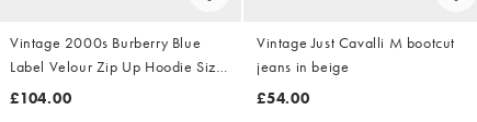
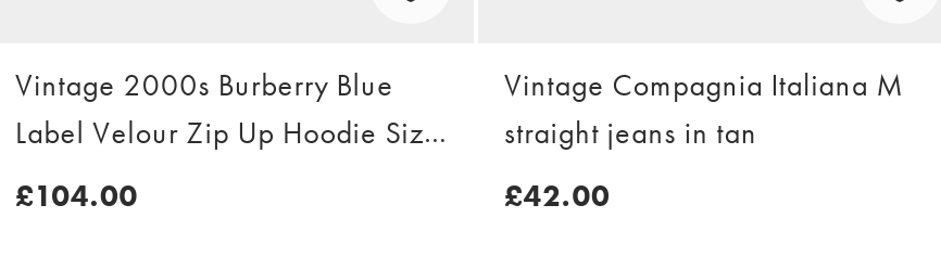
- Vintage Just Cavalli M bootcut
- jeans in beige
+ Vintage Compagnia Italiana M
+ straight jeans in tan

- £54.00
+ £42.00
